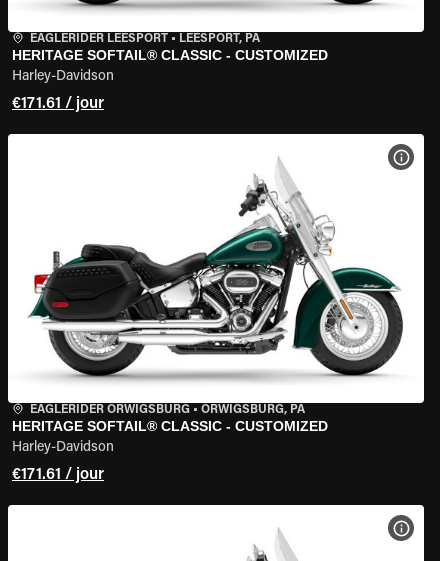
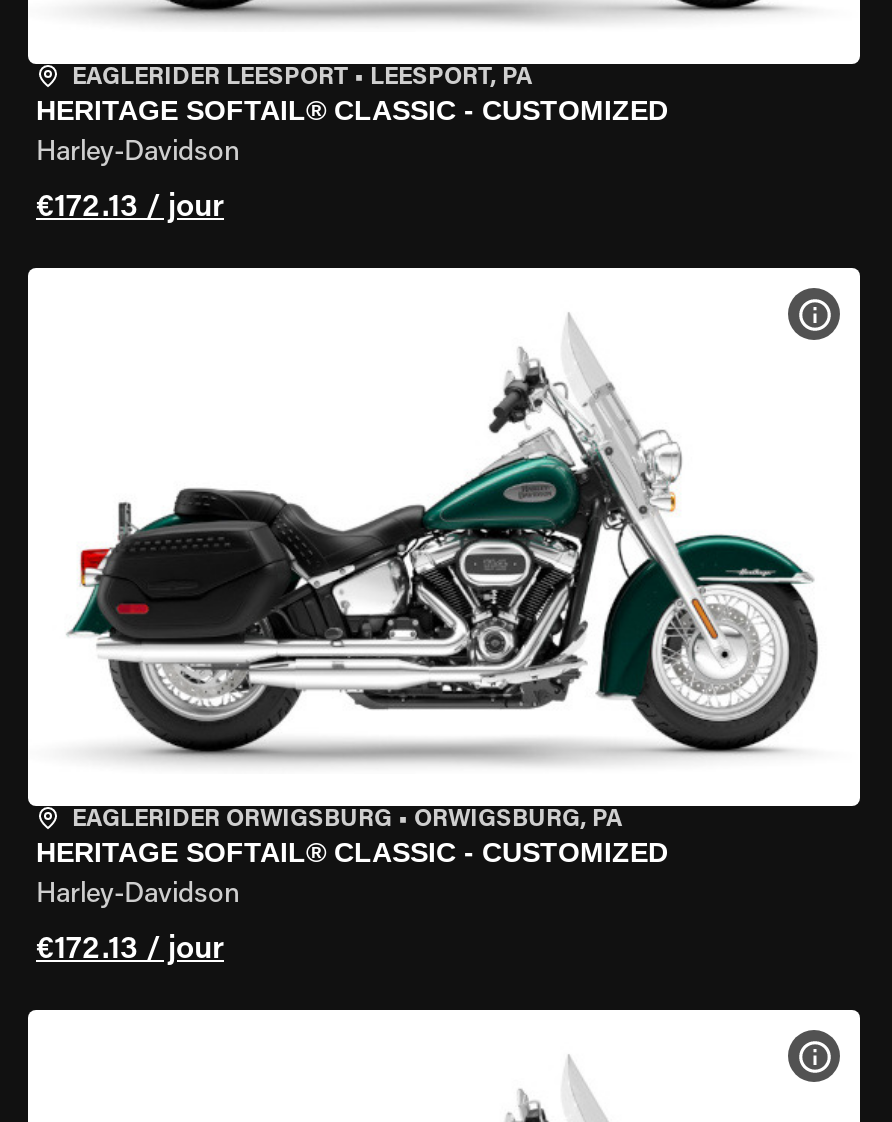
- €171.61 / jour
+ €172.13 / jour

- €171.61 / jour
+ €172.13 / jour
